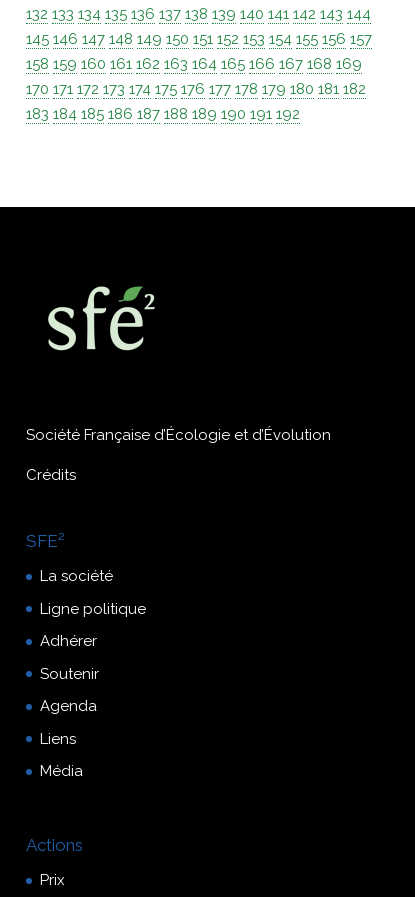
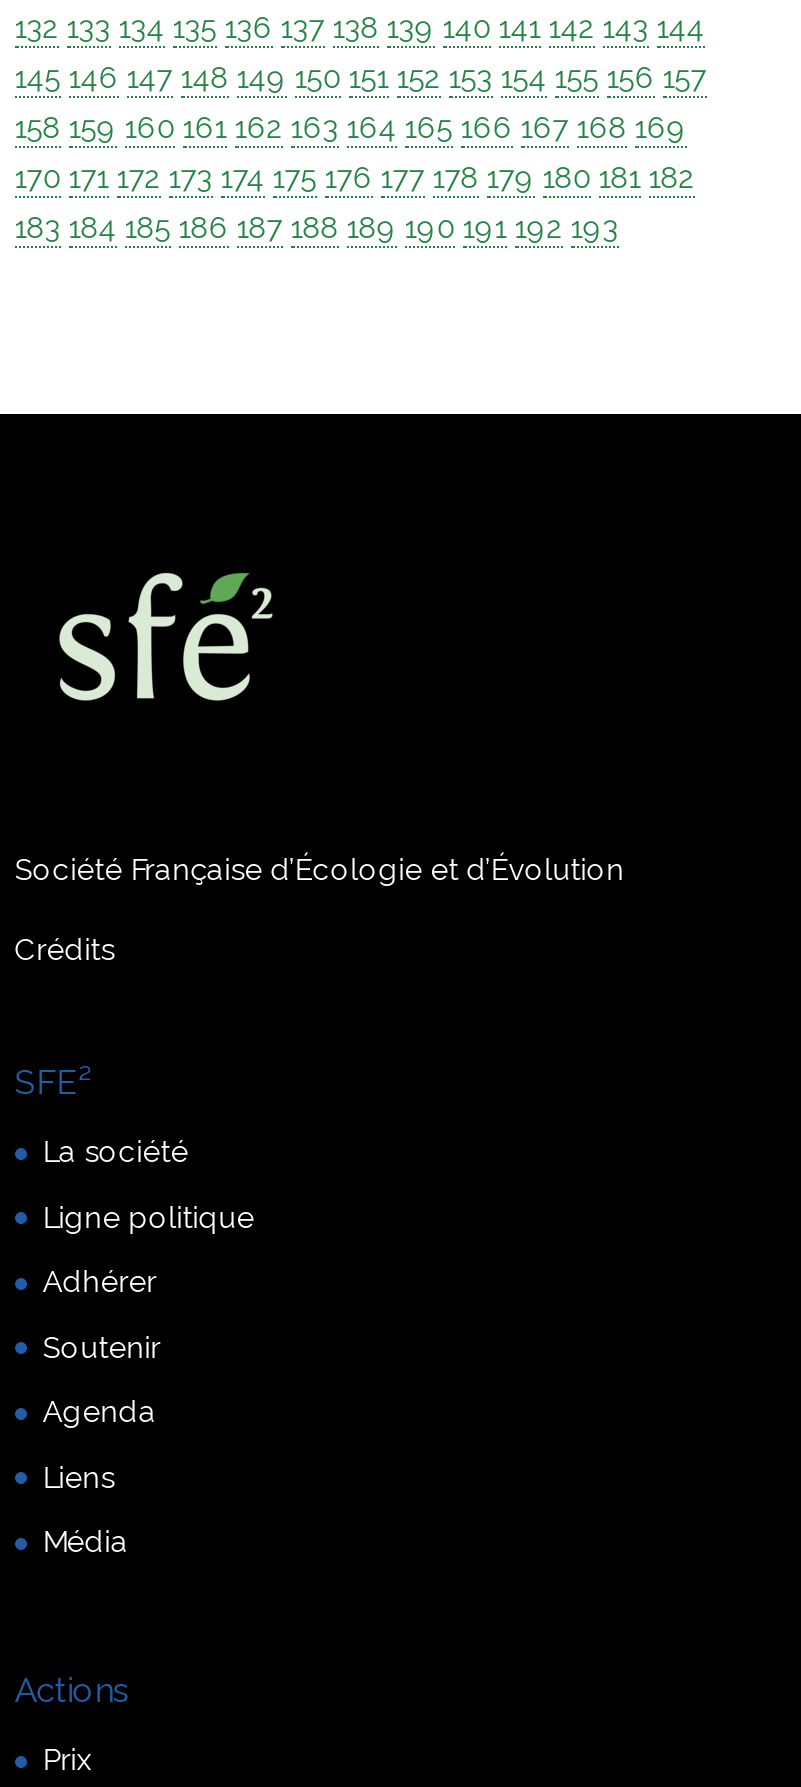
- 183 184 185 186 187 188 189 190 191 192
+ 183 184 185 186 187 188 189 190 191 192 193
